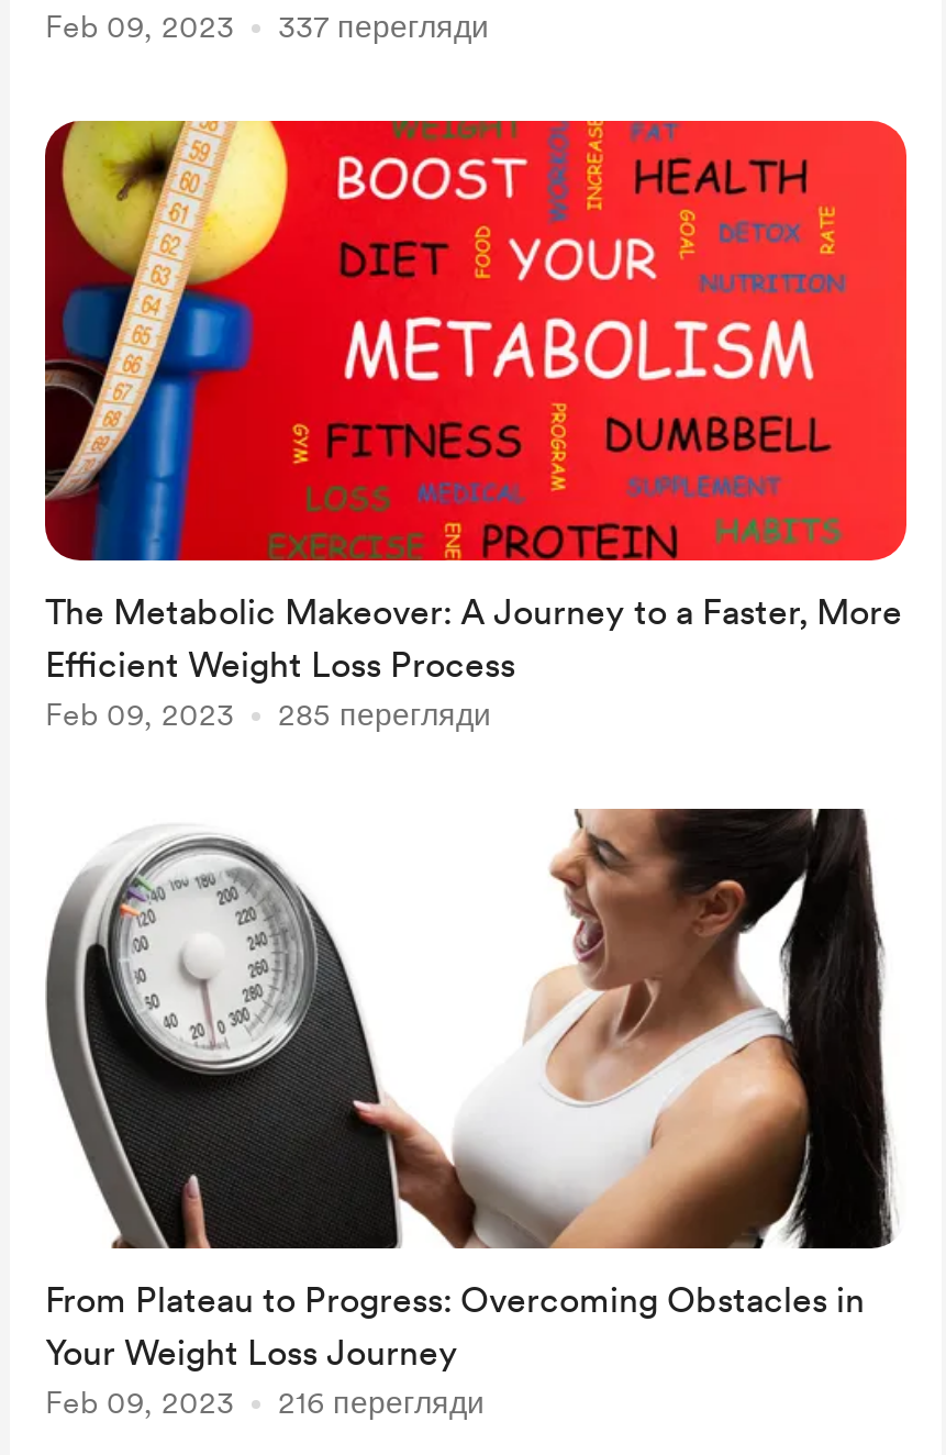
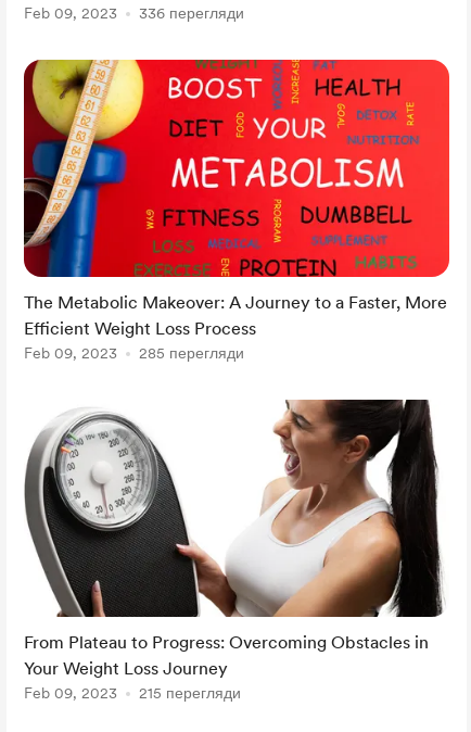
- Feb 09, 2023 337 перегляди
+ Feb 09, 2023 336 перегляди

- Feb 09, 2023 216 перегляди
+ Feb 09, 2023 215 перегляди
